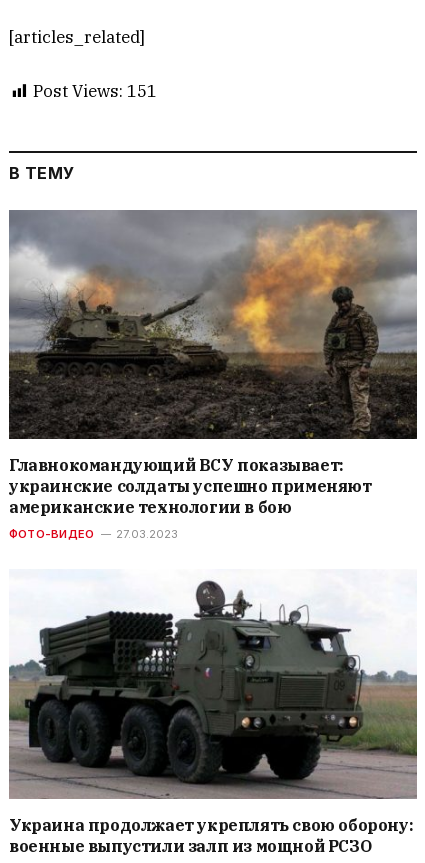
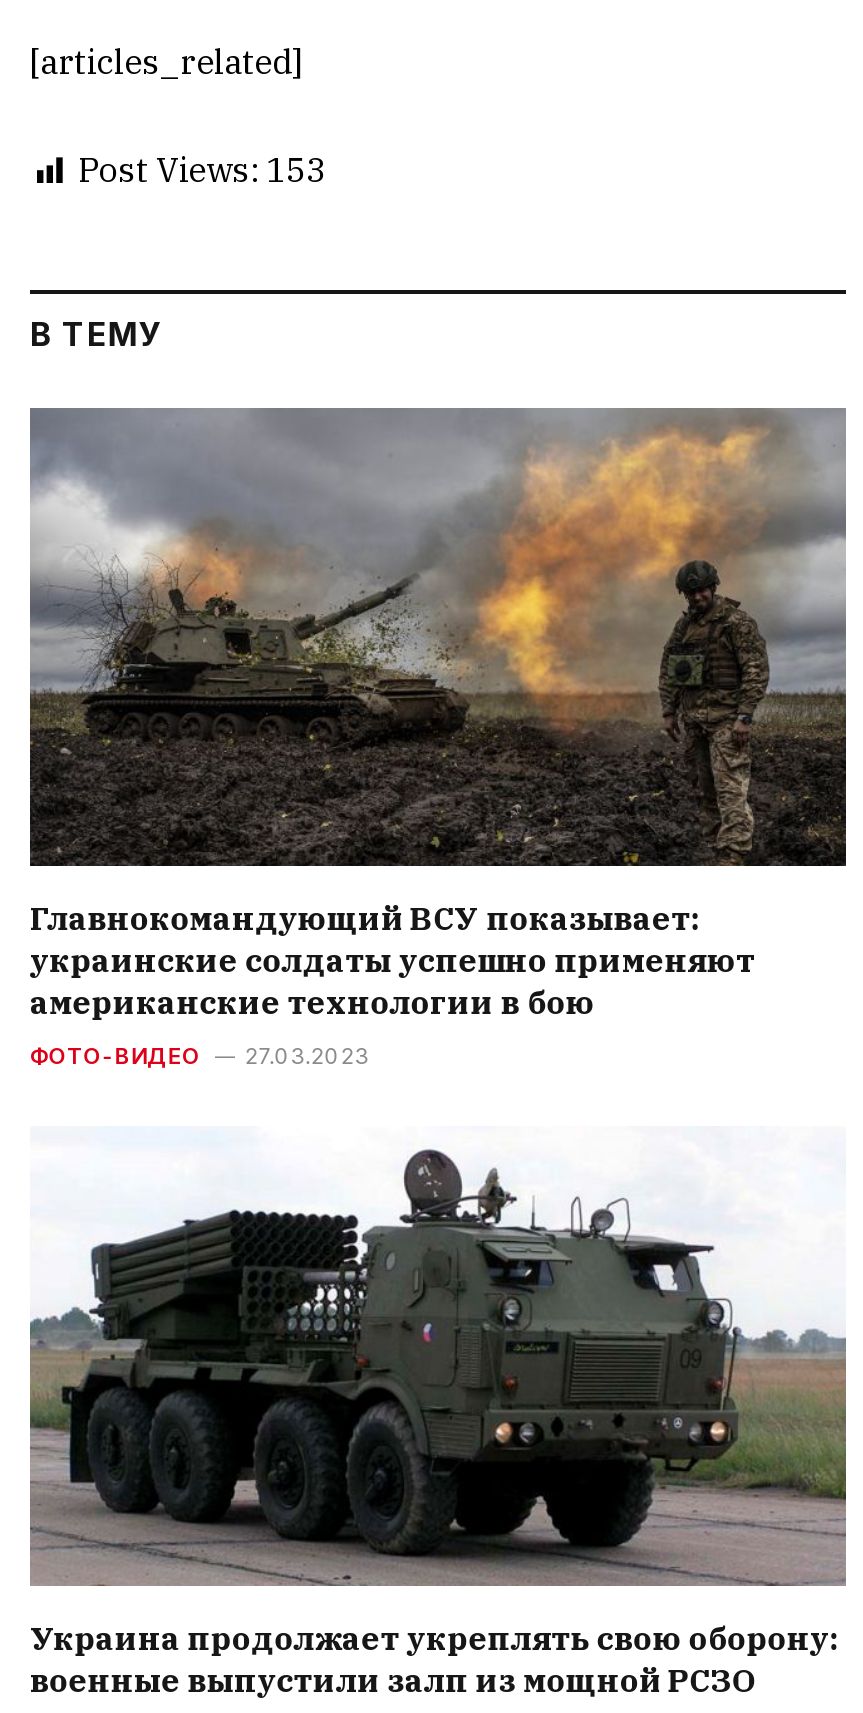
- Post Views: 151
+ Post Views: 153
